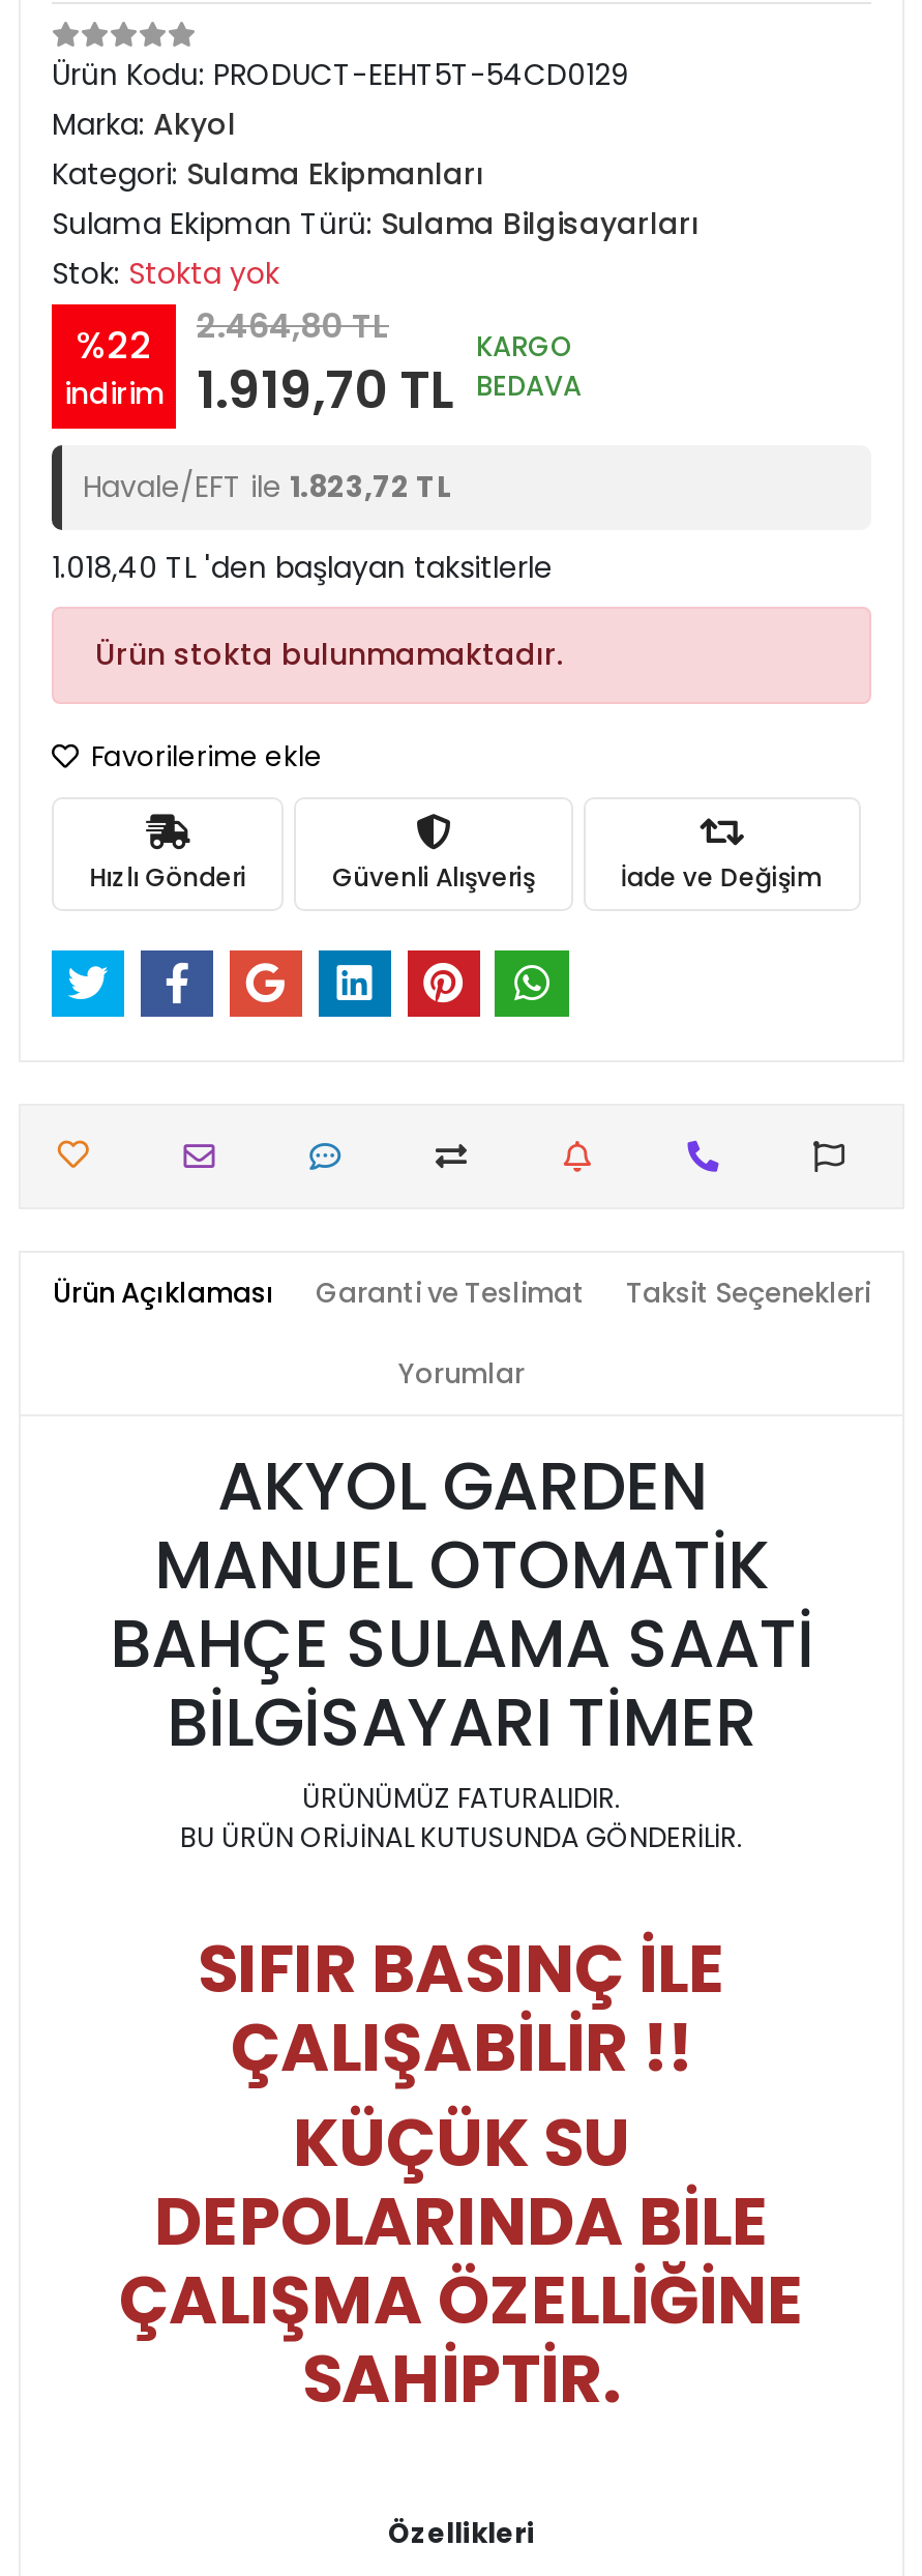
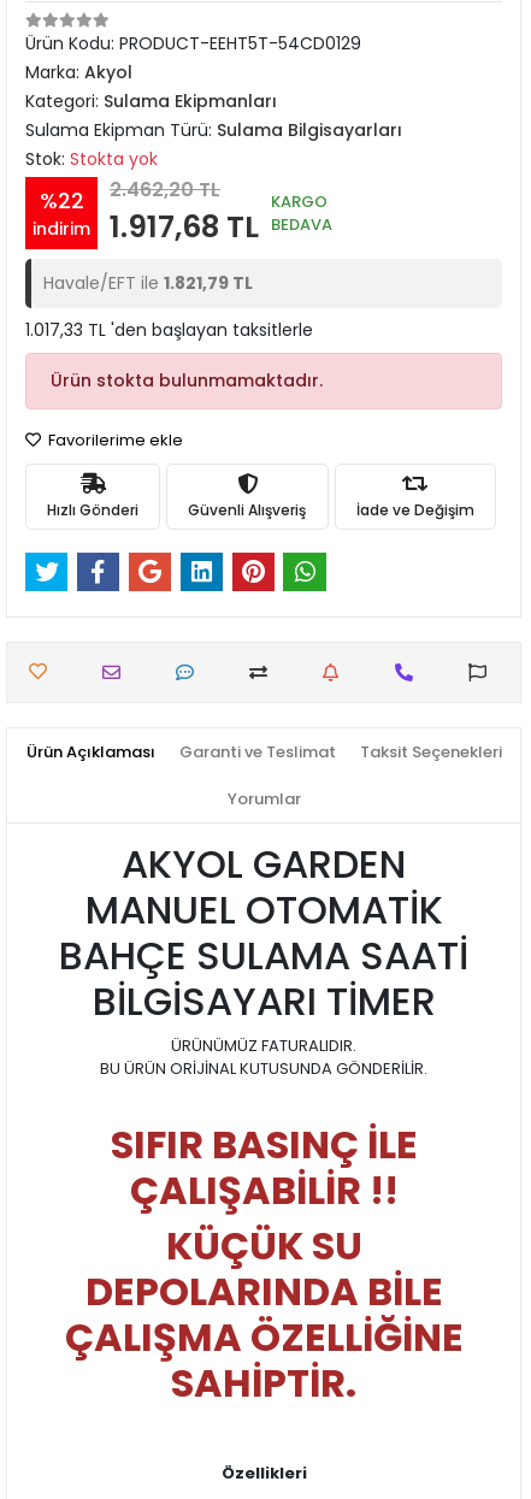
- %22 2.464,80 TL
+ %22 2.462,20 TL

- indirim 1.919,70 TL BEDAVA
+ indirim 1.917,68 TL BEDAVA

- Havale/EFT ile 1.823,72 TL
+ Havale/EFT ile 1.821,79 TL

- 1.018,40 TL 'den başlayan taksitlerle
+ 1.017,33 TL 'den başlayan taksitlerle
